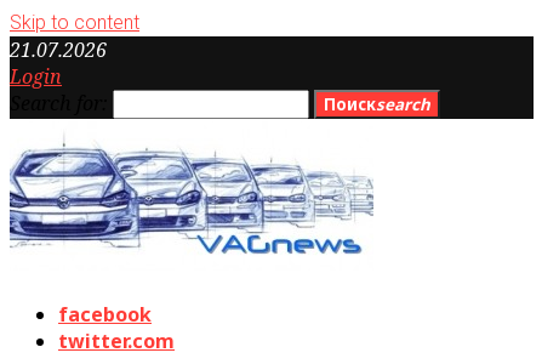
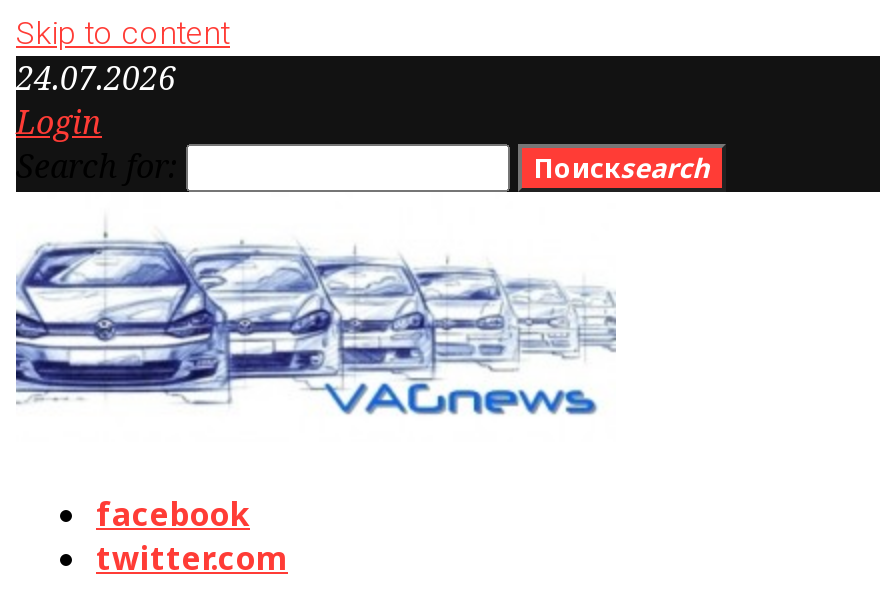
- 21.07.2026
+ 24.07.2026
